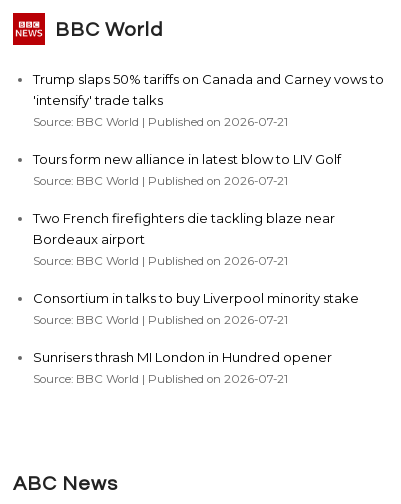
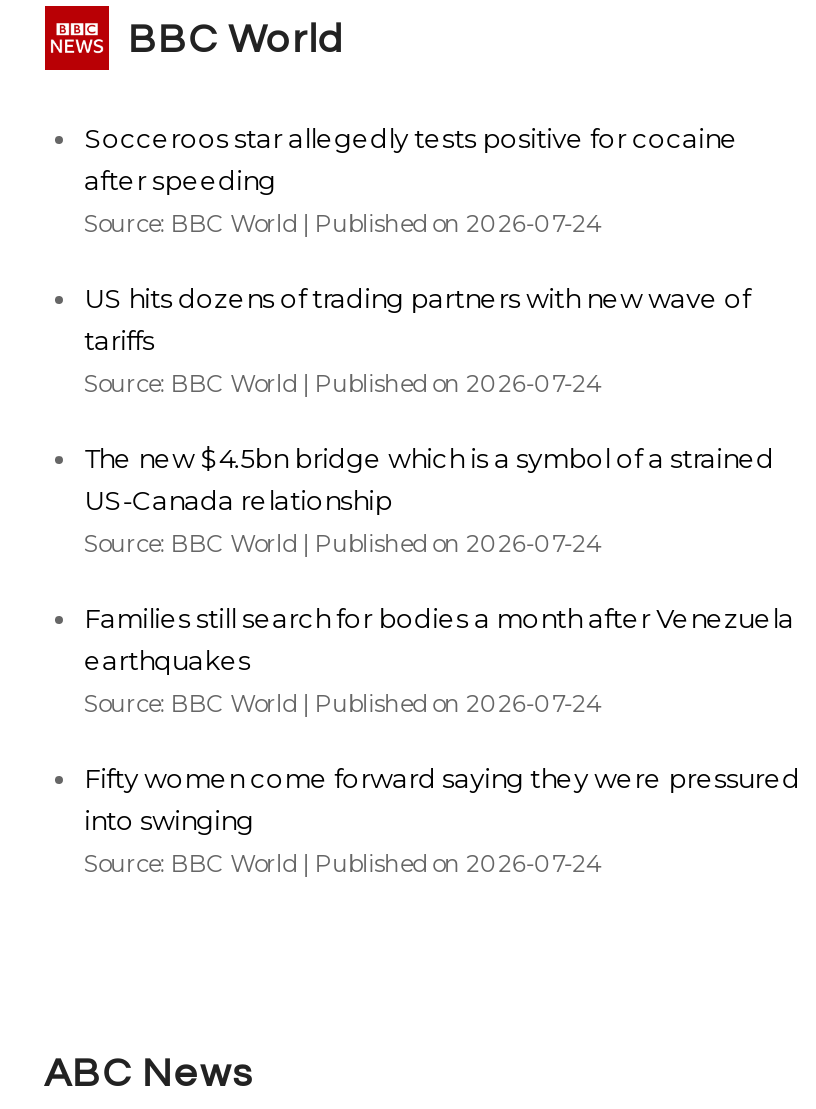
- Trump slaps 50% tariffs on Canada and Carney vows to
- 'intensify' trade talks
- Source: BBC World Published on 2026-07-21
+ Socceroos star allegedly tests positive for cocaine
+ after speeding
+ Source: BBC World Published on 2026-07-24

- Tours form new alliance in latest blow to LIV Golf
- Source: BBC World Published on 2026-07-21
+ US hits dozens of trading partners with new wave of
+ tariffs
+ Source: BBC World Published on 2026-07-24

- Two French firefighters die tackling blaze near
- Bordeaux airport
- Source: BBC World Published on 2026-07-21
+ The new $4.5bn bridge which is a symbol of a strained
+ US-Canada relationship
+ Source: BBC World Published on 2026-07-24

- Consortium in talks to buy Liverpool minority stake
- Source: BBC World Published on 2026-07-21
+ Families still search for bodies a month after Venezuela
+ earthquakes
+ Source: BBC World Published on 2026-07-24

- Sunrisers thrash MI London in Hundred opener
- Source: BBC World Published on 2026-07-21
+ Fifty women come forward saying they were pressured
+ into swinging
+ Source: BBC World Published on 2026-07-24
